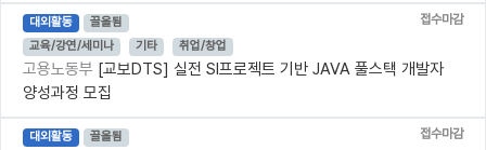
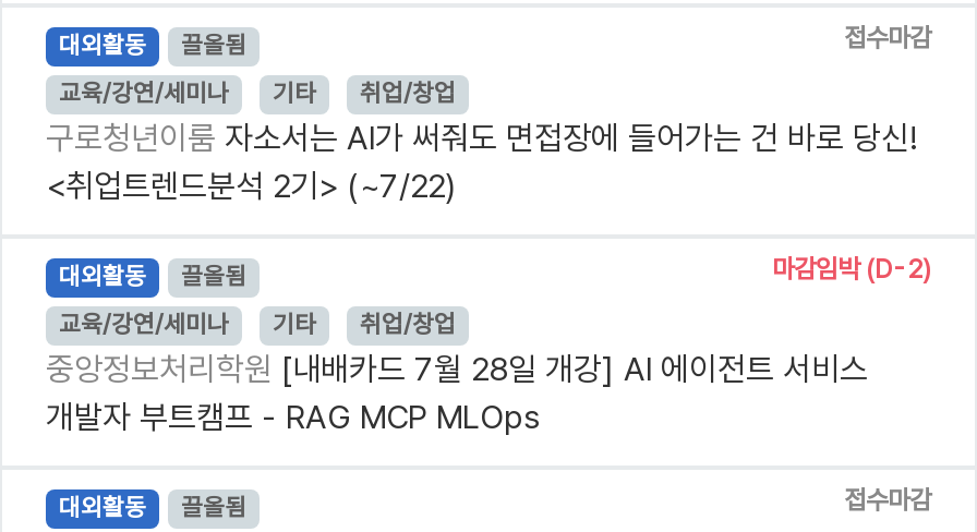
- 고용노동부 [교보DTS] 실전 SI프로젝트 기반 JAVA 풀스택 개발자
- 양성과정 모집
+ 구로청년이룸 자소서는 AI가 써줘도 면접장에 들어가는 건 바로 당신!
+ <취업트렌드분석 2기> (~7/22)
+ 대외활동
+ 끌올됨
+ 마감임박 (D-2)
+ 교육/강연/세미나
+ 기타
+ 취업/창업
+ 중앙정보처리학원 [내배카드 7월 28일 개강] AI 에이전트 서비스
+ 개발자 부트캠프 - RAG MCP MLOps
